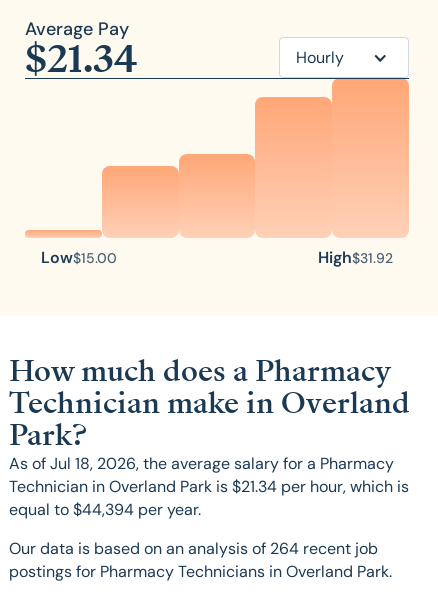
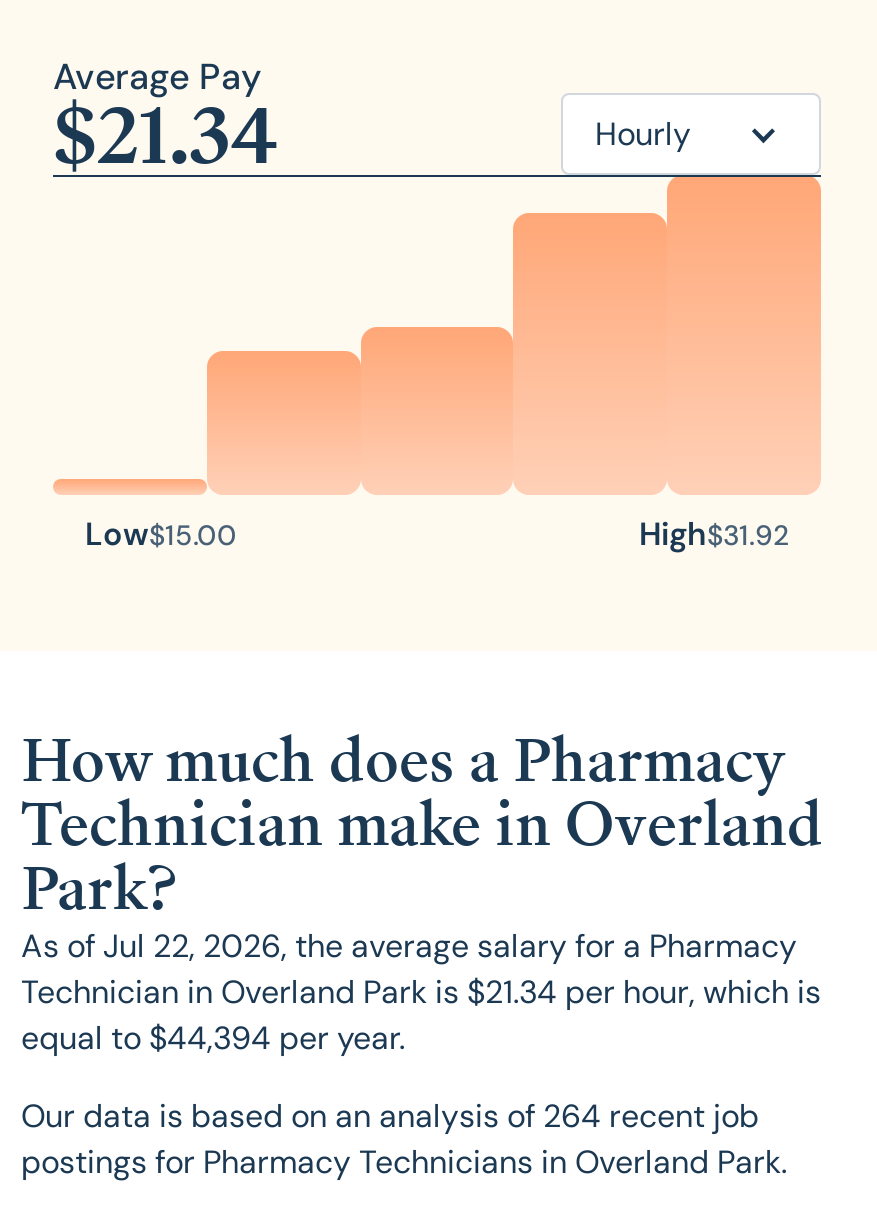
- As of Jul 18, 2026, the average salary for a Pharmacy
+ As of Jul 22, 2026, the average salary for a Pharmacy
